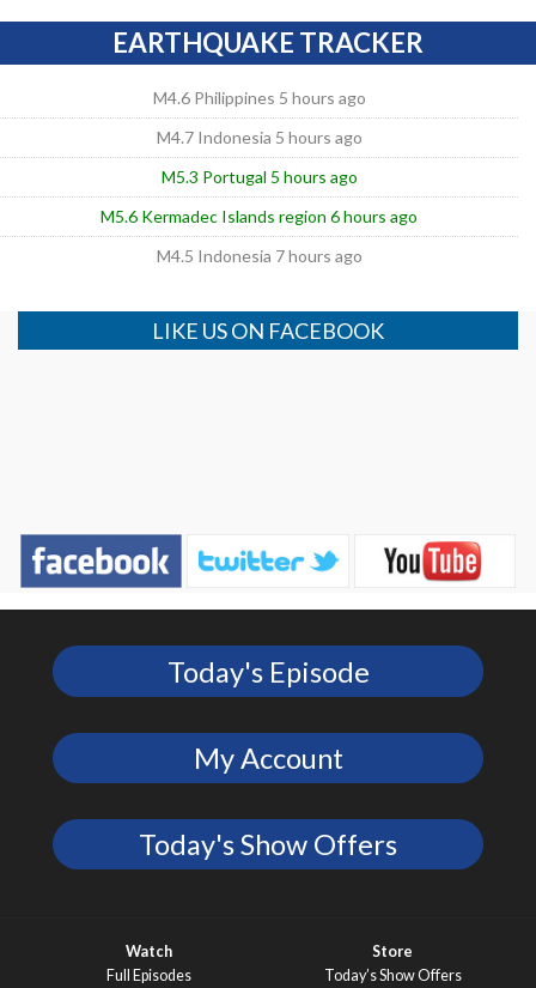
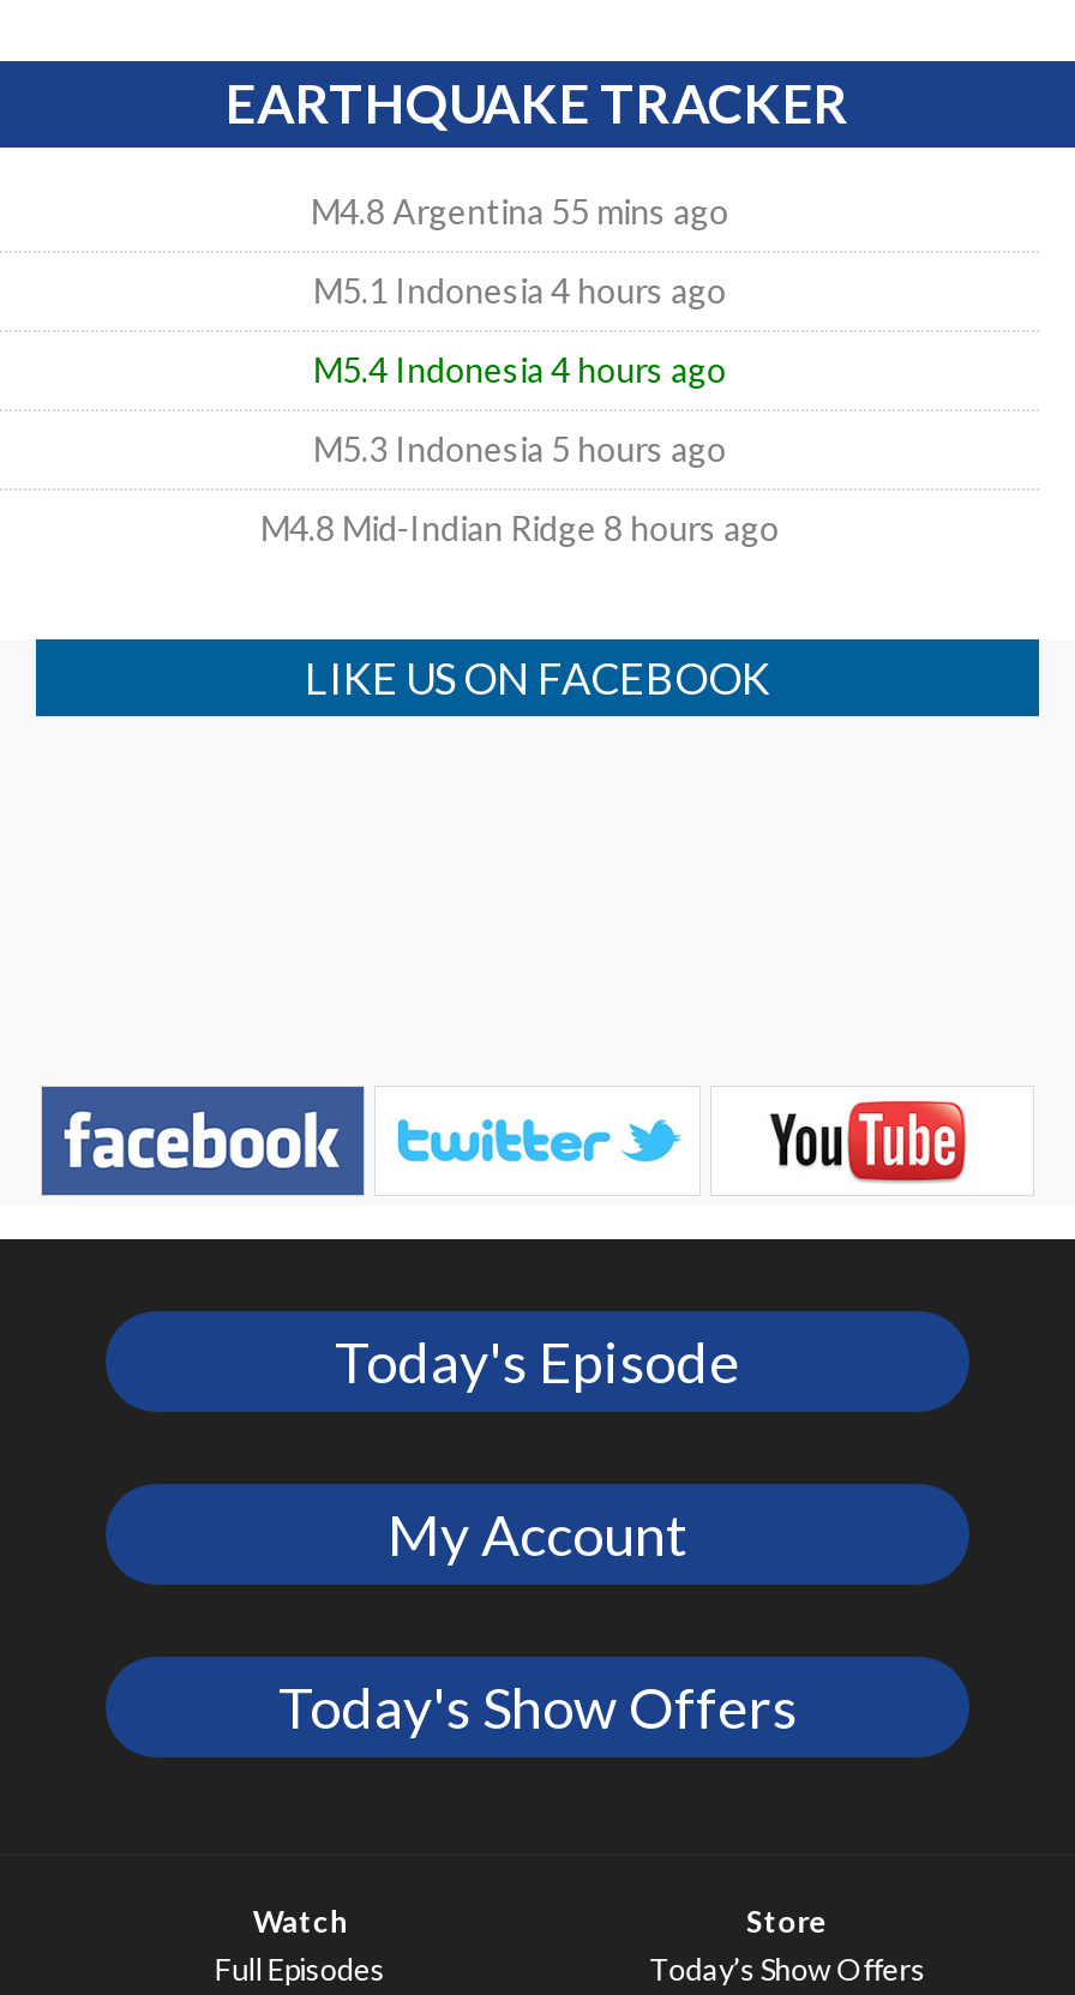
- M4.6 Philippines 5 hours ago
+ M4.8 Argentina 55 mins ago

- M4.7 Indonesia 5 hours ago
+ M5.1 Indonesia 4 hours ago

- M5.3 Portugal 5 hours ago
+ M5.4 Indonesia 4 hours ago

- M5.6 Kermadec Islands region 6 hours ago
+ M5.3 Indonesia 5 hours ago

- M4.5 Indonesia 7 hours ago
+ M4.8 Mid-Indian Ridge 8 hours ago
